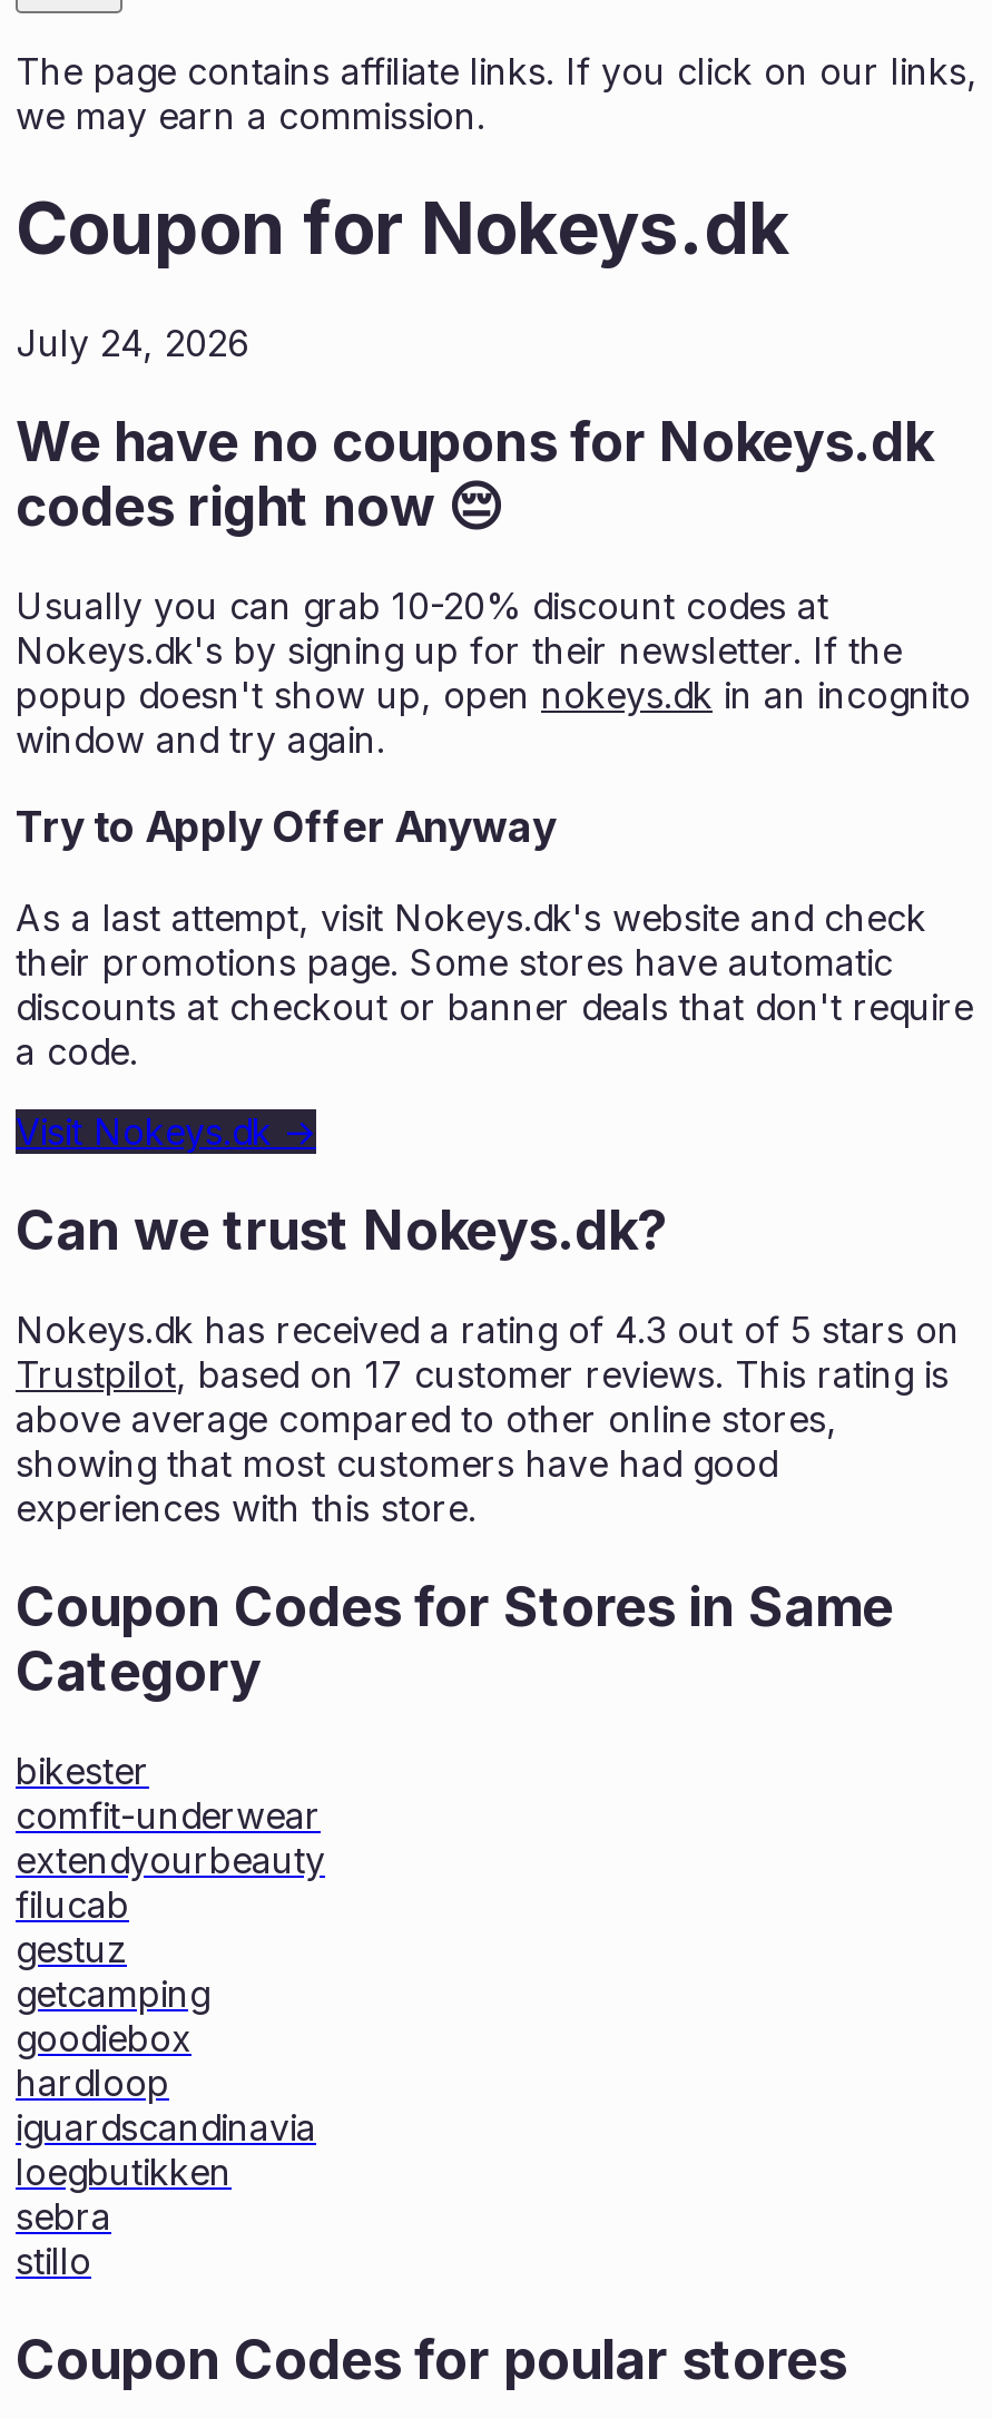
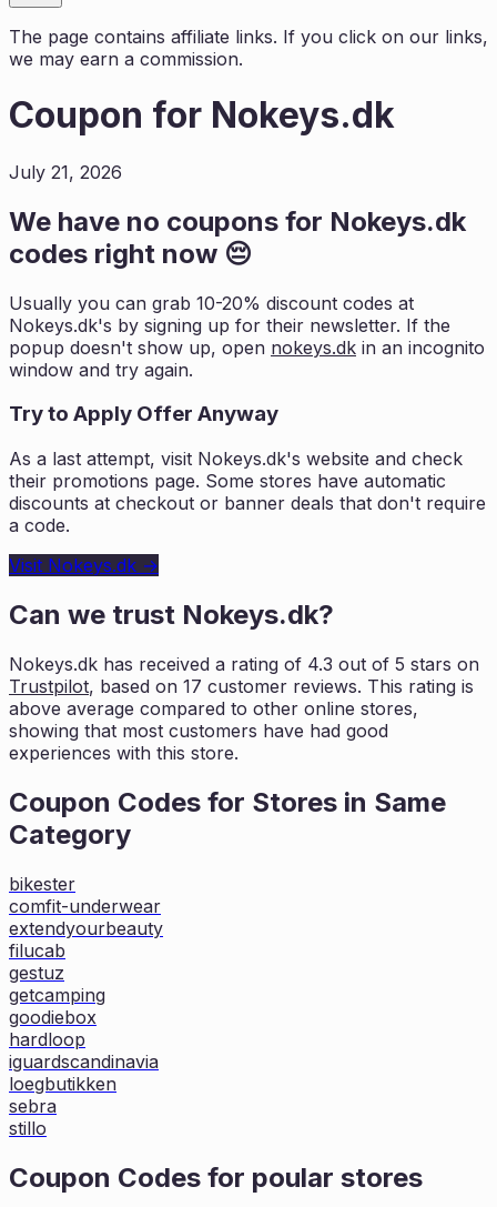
- July 24, 2026
+ July 21, 2026
